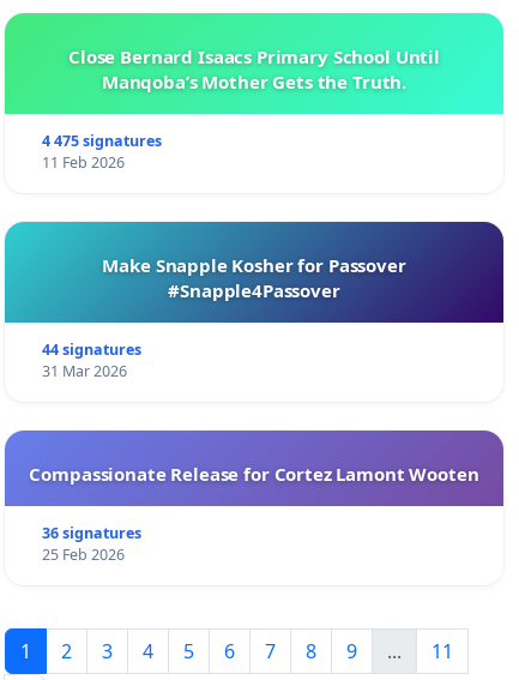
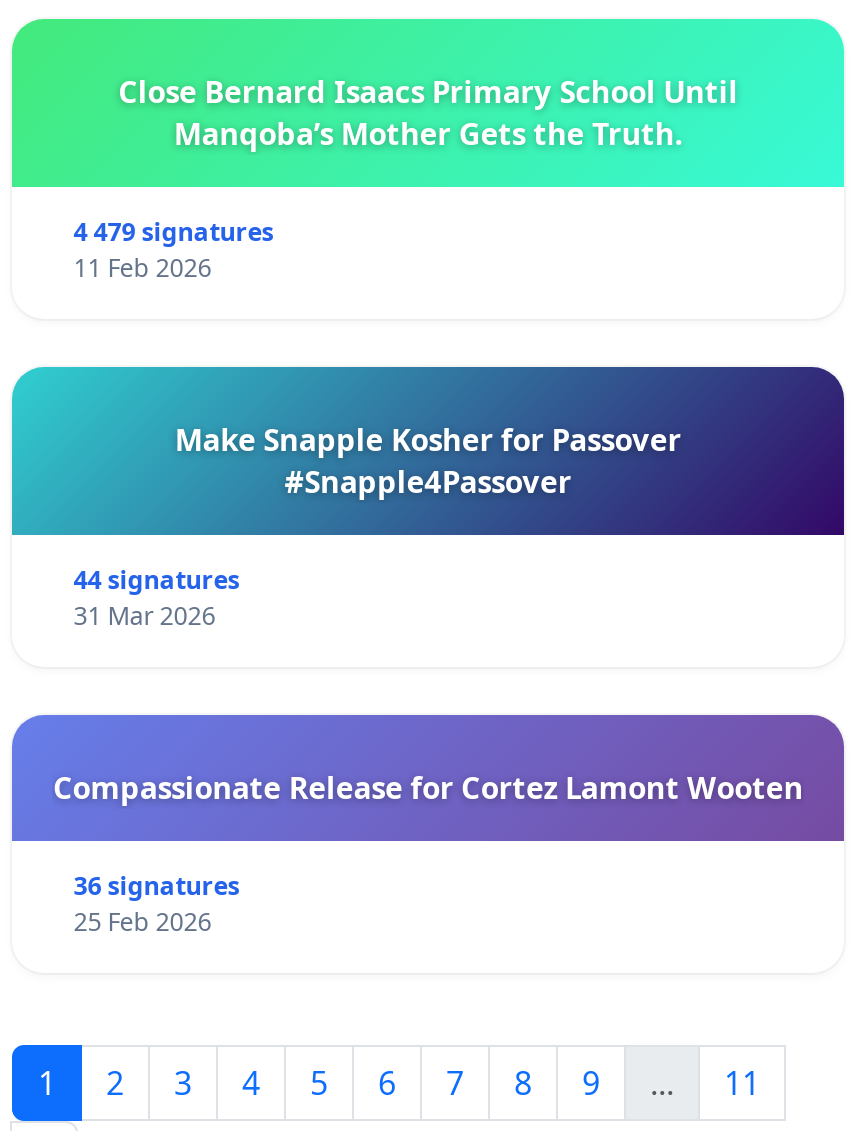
- 4 475 signatures
+ 4 479 signatures
